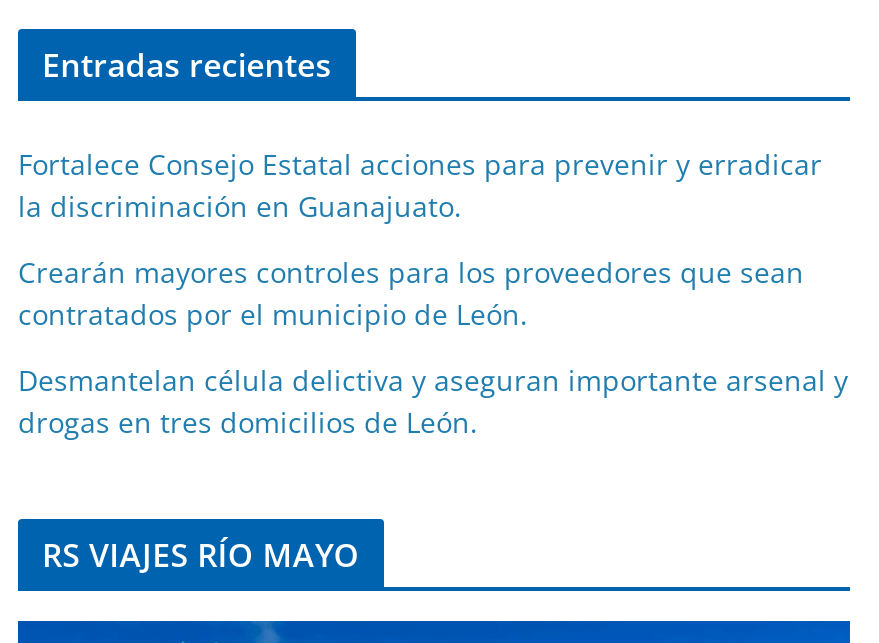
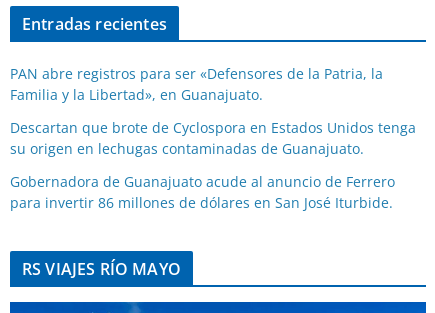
- Fortalece Consejo Estatal acciones para prevenir y erradicar
- la discriminación en Guanajuato.
+ PAN abre registros para ser «Defensores de la Patria, la
+ Familia y la Libertad», en Guanajuato.

- Crearán mayores controles para los proveedores que sean
- contratados por el municipio de León.
+ Descartan que brote de Cyclospora en Estados Unidos tenga
+ su origen en lechugas contaminadas de Guanajuato.

- Desmantelan célula delictiva y aseguran importante arsenal y
- drogas en tres domicilios de León.
+ Gobernadora de Guanajuato acude al anuncio de Ferrero
+ para invertir 86 millones de dólares en San José Iturbide.
